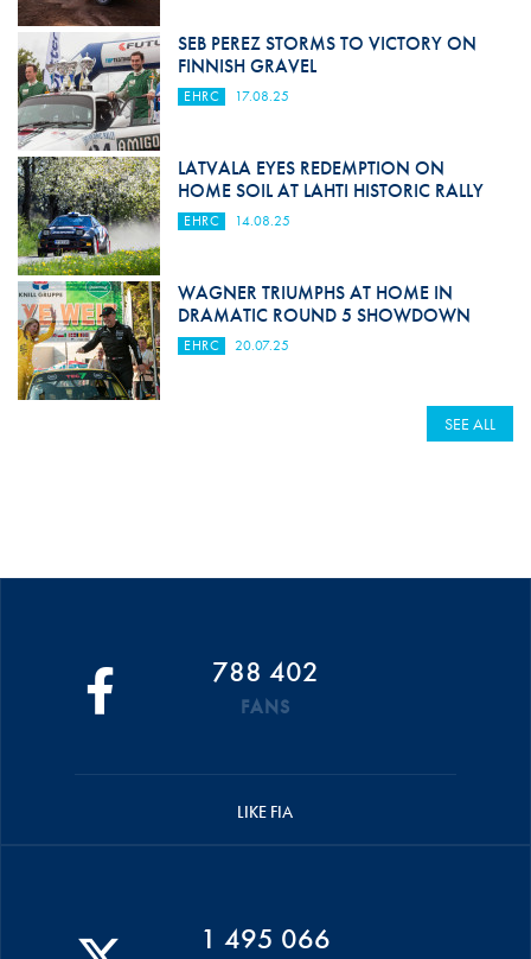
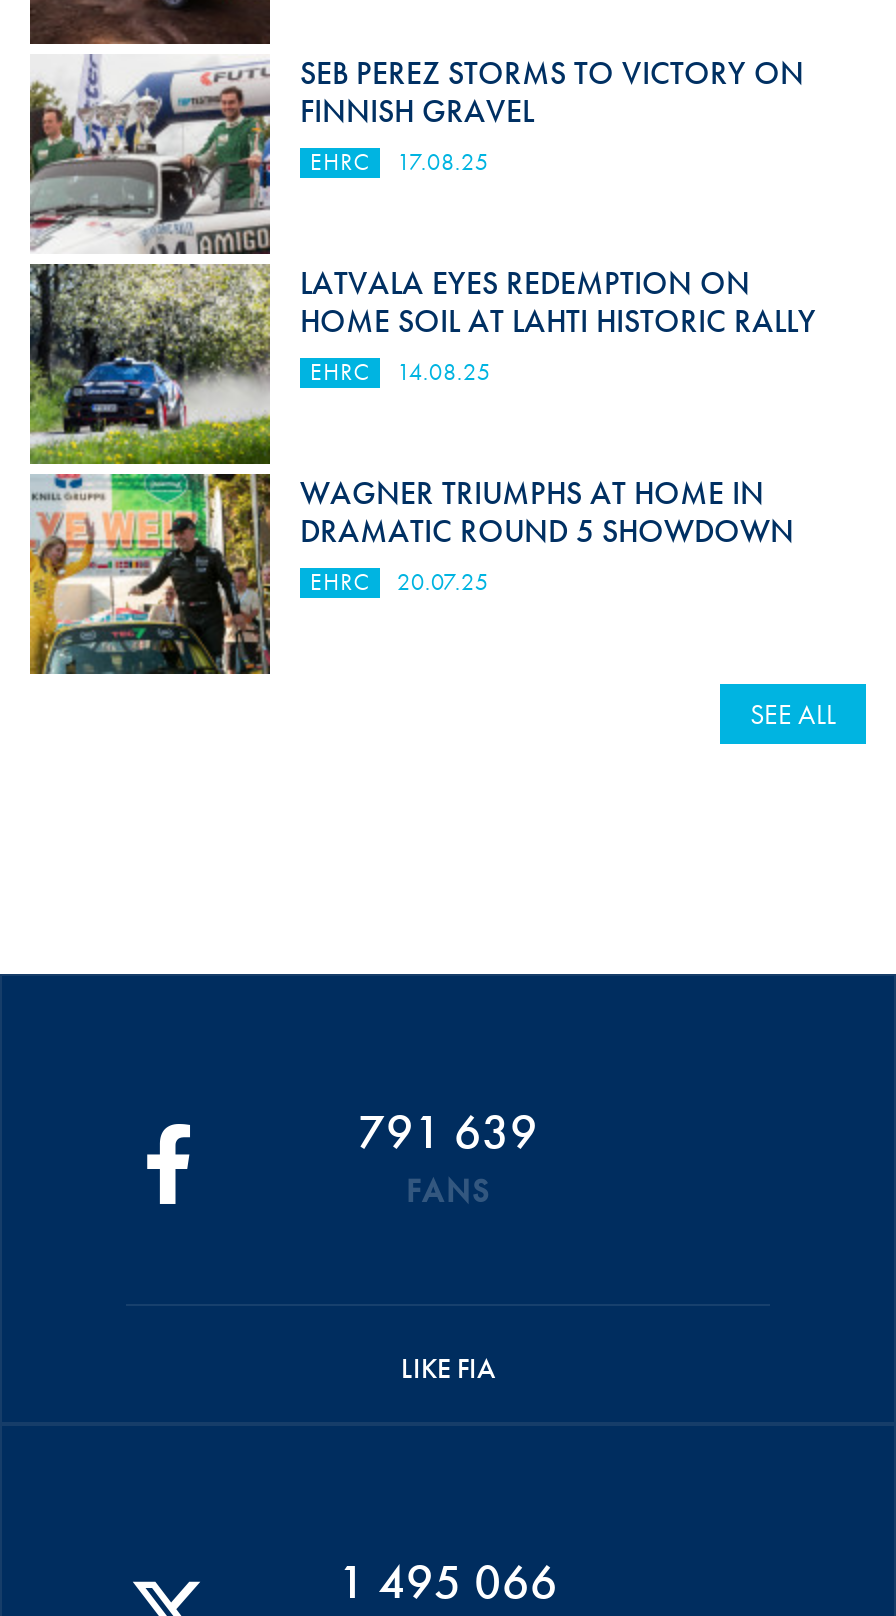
- 788 402
+ 791 639
